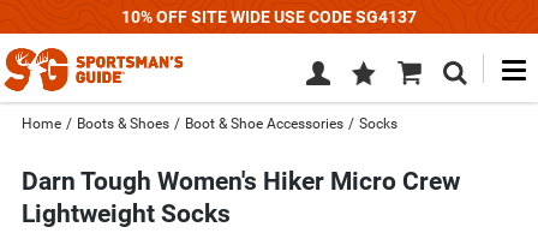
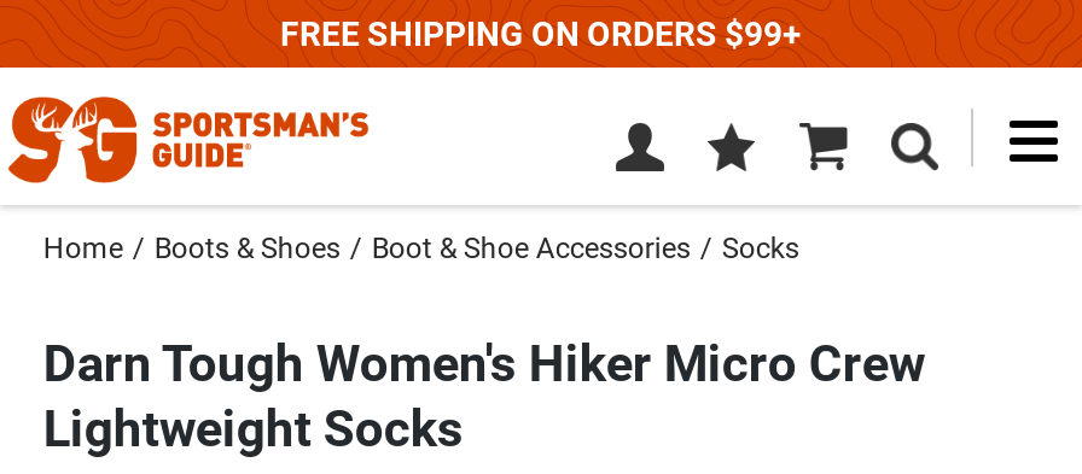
- 10% OFF SITE WIDE USE CODE SG4137
+ FREE SHIPPING ON ORDERS $99+
